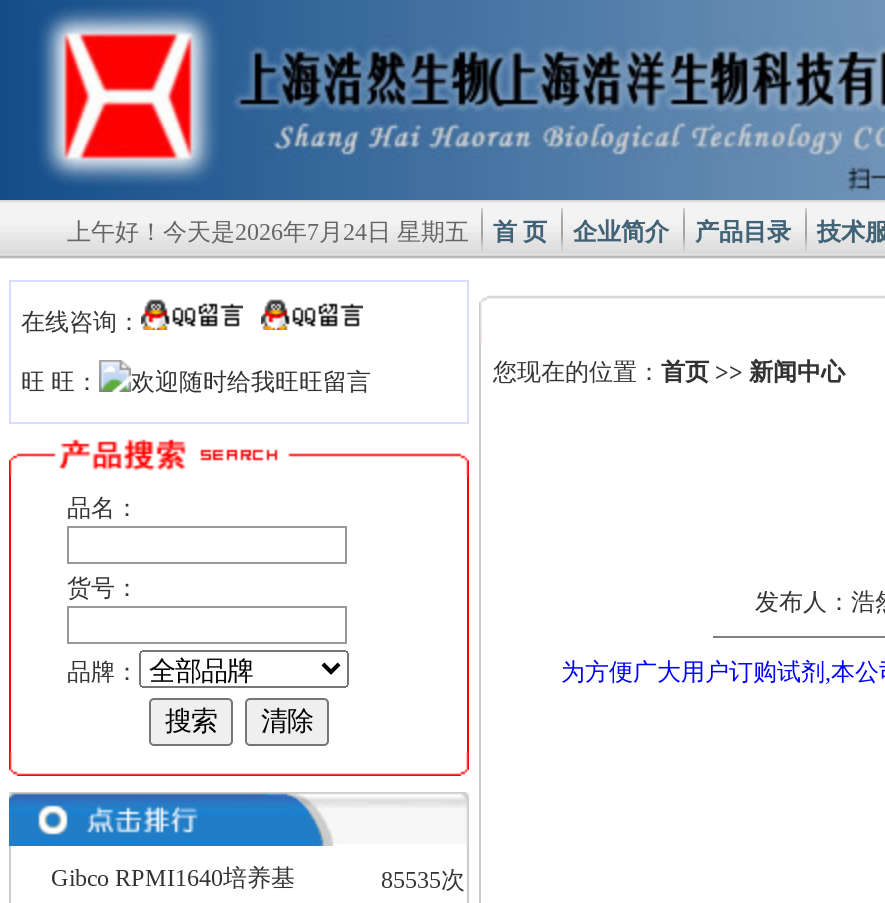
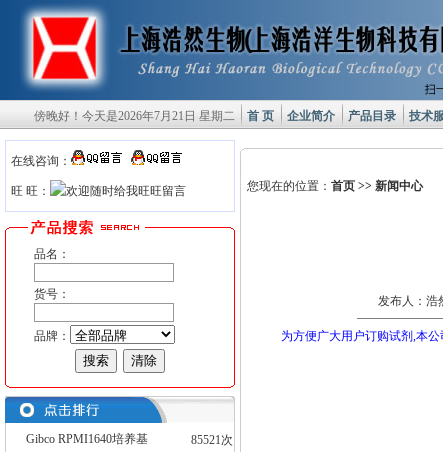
- 上午好！今天是2026年7月24日 星期五 首 页
+ 傍晚好！今天是2026年7月21日 星期二 首 页

- 85535次
+ 85521次
